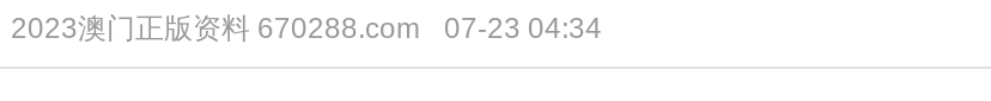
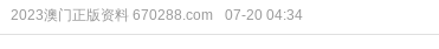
- 2023澳门正版资料 670288.com 07-23 04:34
+ 2023澳门正版资料 670288.com 07-20 04:34
